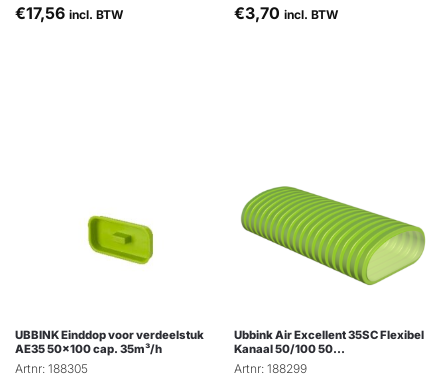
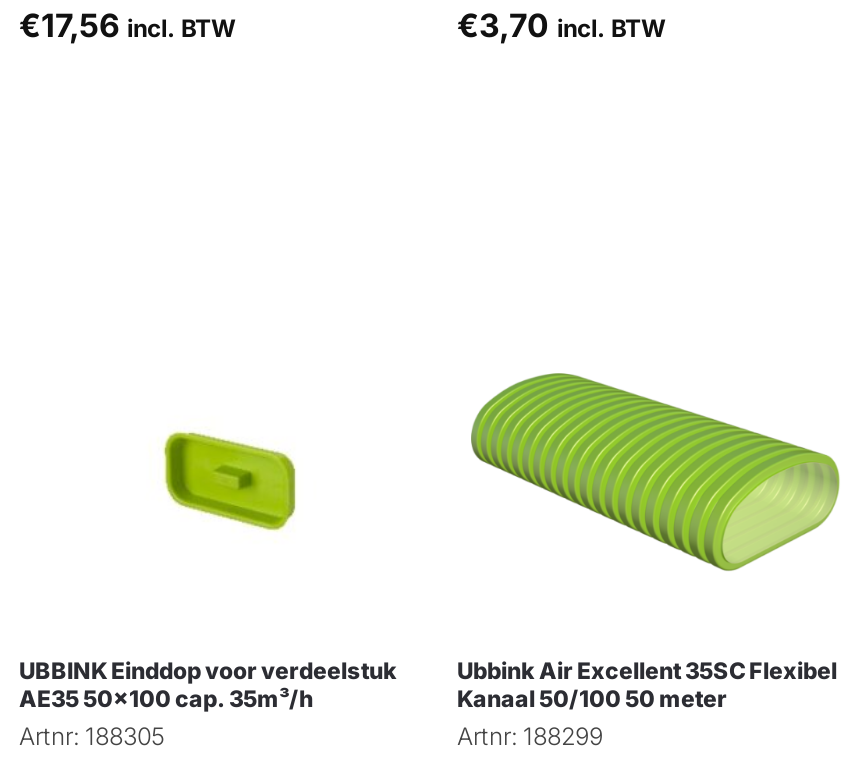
- Kanaal 50/100 50…
+ Kanaal 50/100 50 meter
